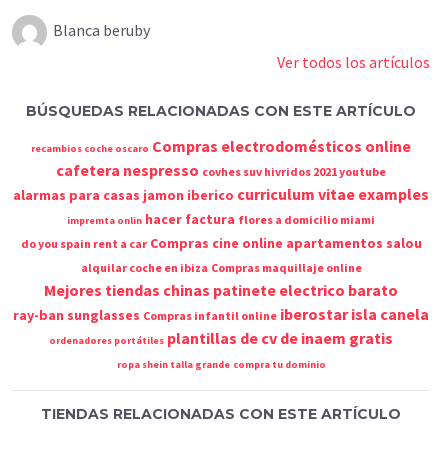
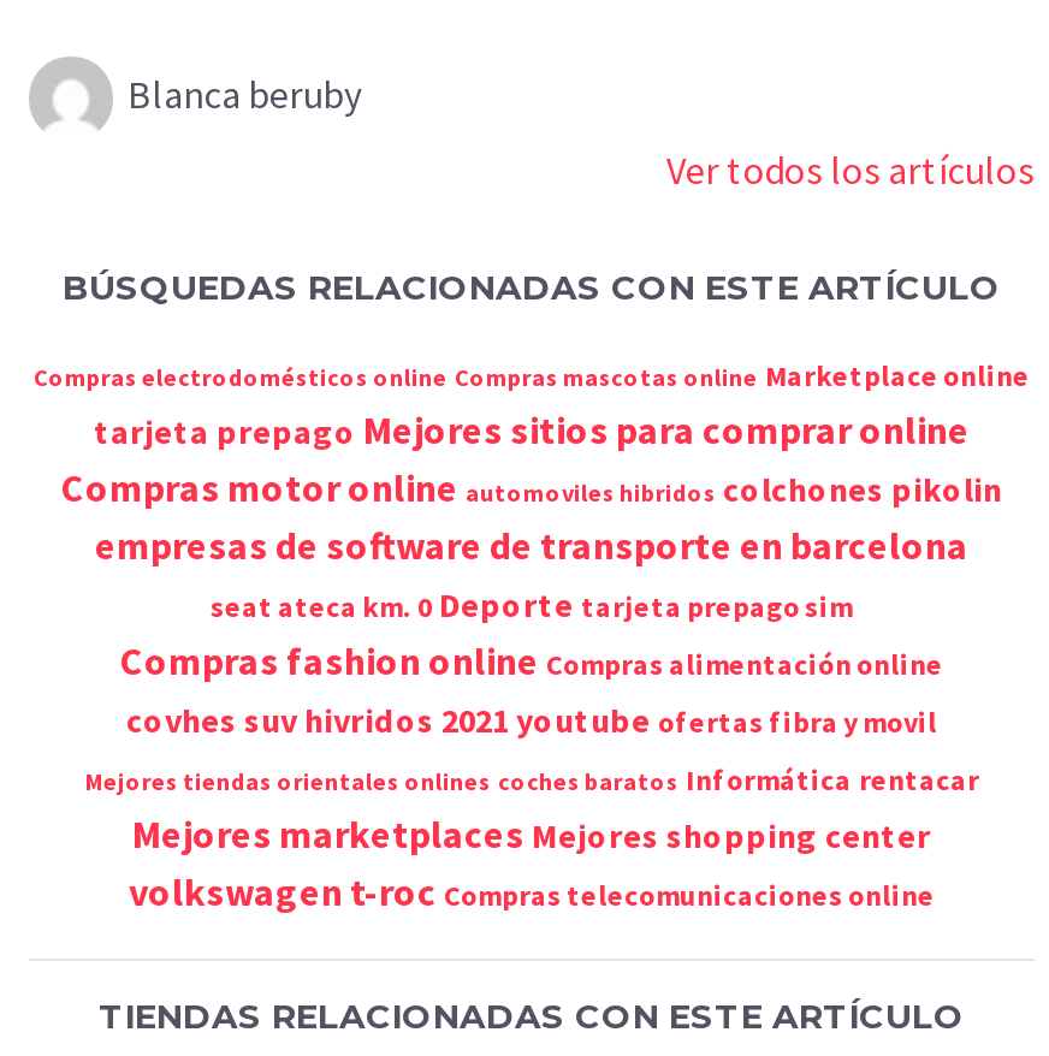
- recambios coche oscaro Compras electrodomésticos online
- cafetera nespresso covhes suv hivridos 2021 youtube
- alarmas para casas jamon iberico curriculum vitae examples
- impremta onlin hacer factura flores a domicilio miami
- do you spain rent a car Compras cine online apartamentos salou
- alquilar coche en ibiza Compras maquillaje online
- Mejores tiendas chinas patinete electrico barato
- ray-ban sunglasses Compras infantil online iberostar isla canela
- ordenadores portátiles plantillas de cv de inaem gratis
- ropa shein talla grande compra tu dominio
+ Compras electrodomésticos online Compras mascotas online Marketplace online
+ tarjeta prepago Mejores sitios para comprar online
+ Compras motor online automoviles hibridos colchones pikolin
+ empresas de software de transporte en barcelona
+ seat ateca km. 0 Deporte tarjeta prepago sim
+ Compras fashion online Compras alimentación online
+ covhes suv hivridos 2021 youtube ofertas fibra y movil
+ Mejores tiendas orientales onlines coches baratos Informática rentacar
+ Mejores marketplaces Mejores shopping center
+ volkswagen t-roc Compras telecomunicaciones online
